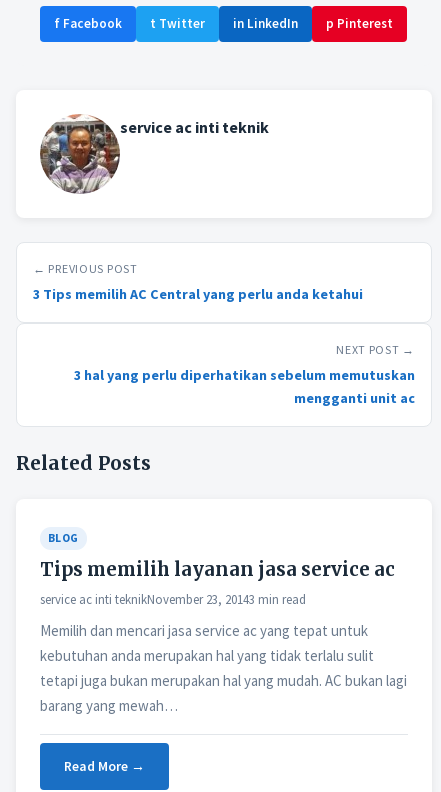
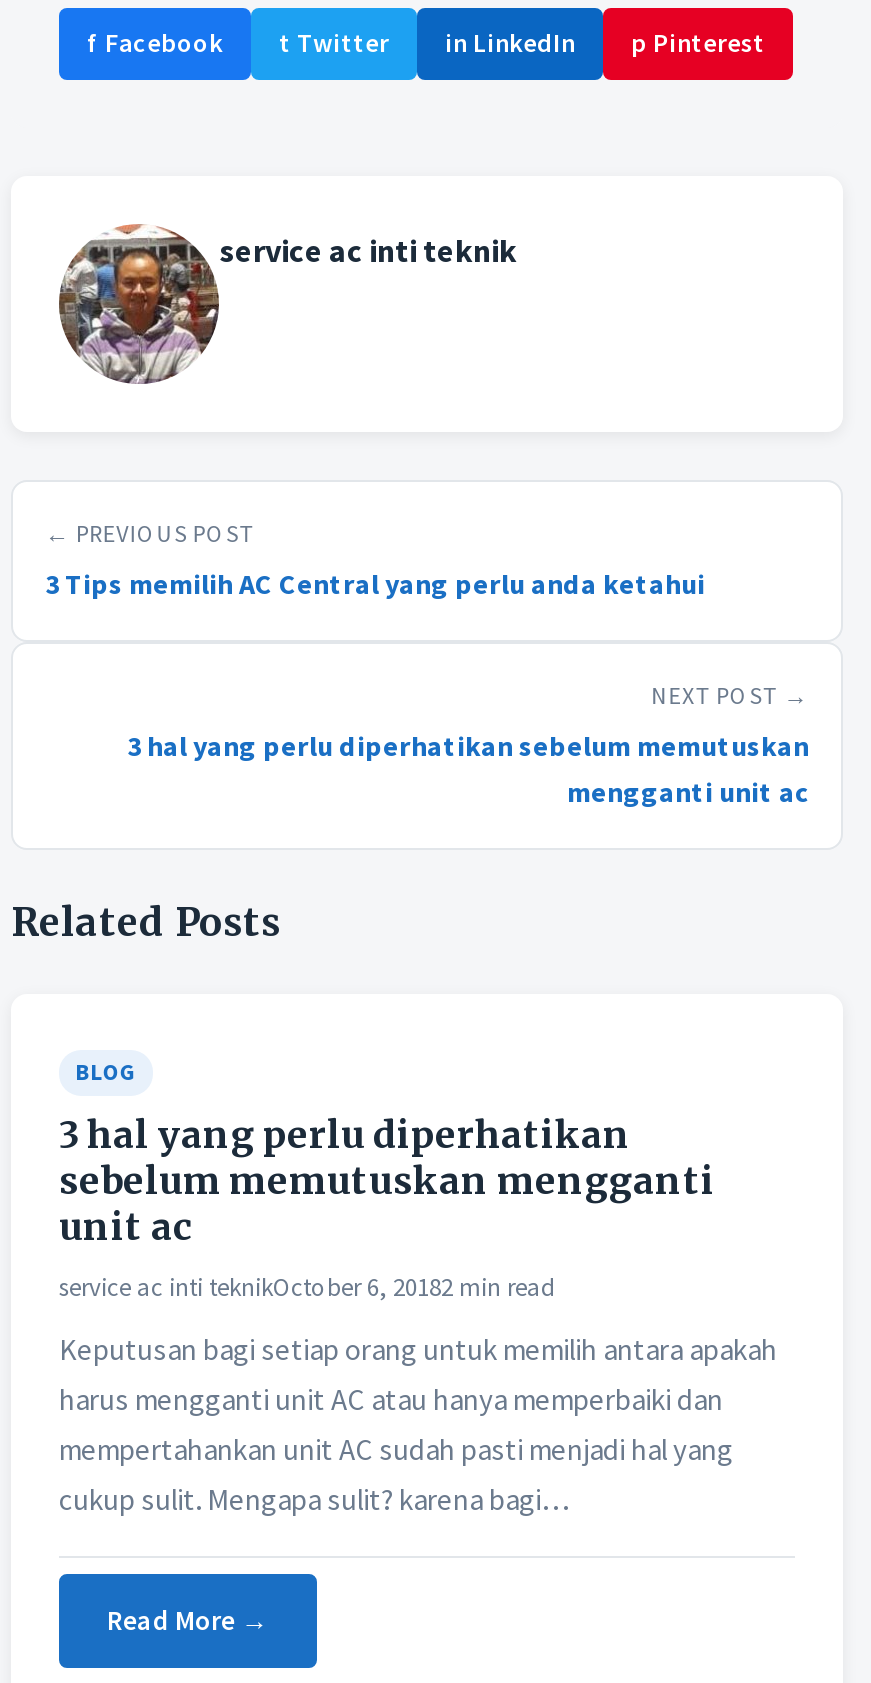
- Tips memilih layanan jasa service ac
- service ac inti teknikNovember 23, 20143 min read
+ 3 hal yang perlu diperhatikan
+ sebelum memutuskan mengganti
+ unit ac
+ service ac inti teknikOctober 6, 20182 min read

- Memilih dan mencari jasa service ac yang tepat untuk
- kebutuhan anda merupakan hal yang tidak terlalu sulit
- tetapi juga bukan merupakan hal yang mudah. AC bukan lagi
- barang yang mewah…
+ Keputusan bagi setiap orang untuk memilih antara apakah
+ harus mengganti unit AC atau hanya memperbaiki dan
+ mempertahankan unit AC sudah pasti menjadi hal yang
+ cukup sulit. Mengapa sulit? karena bagi…
